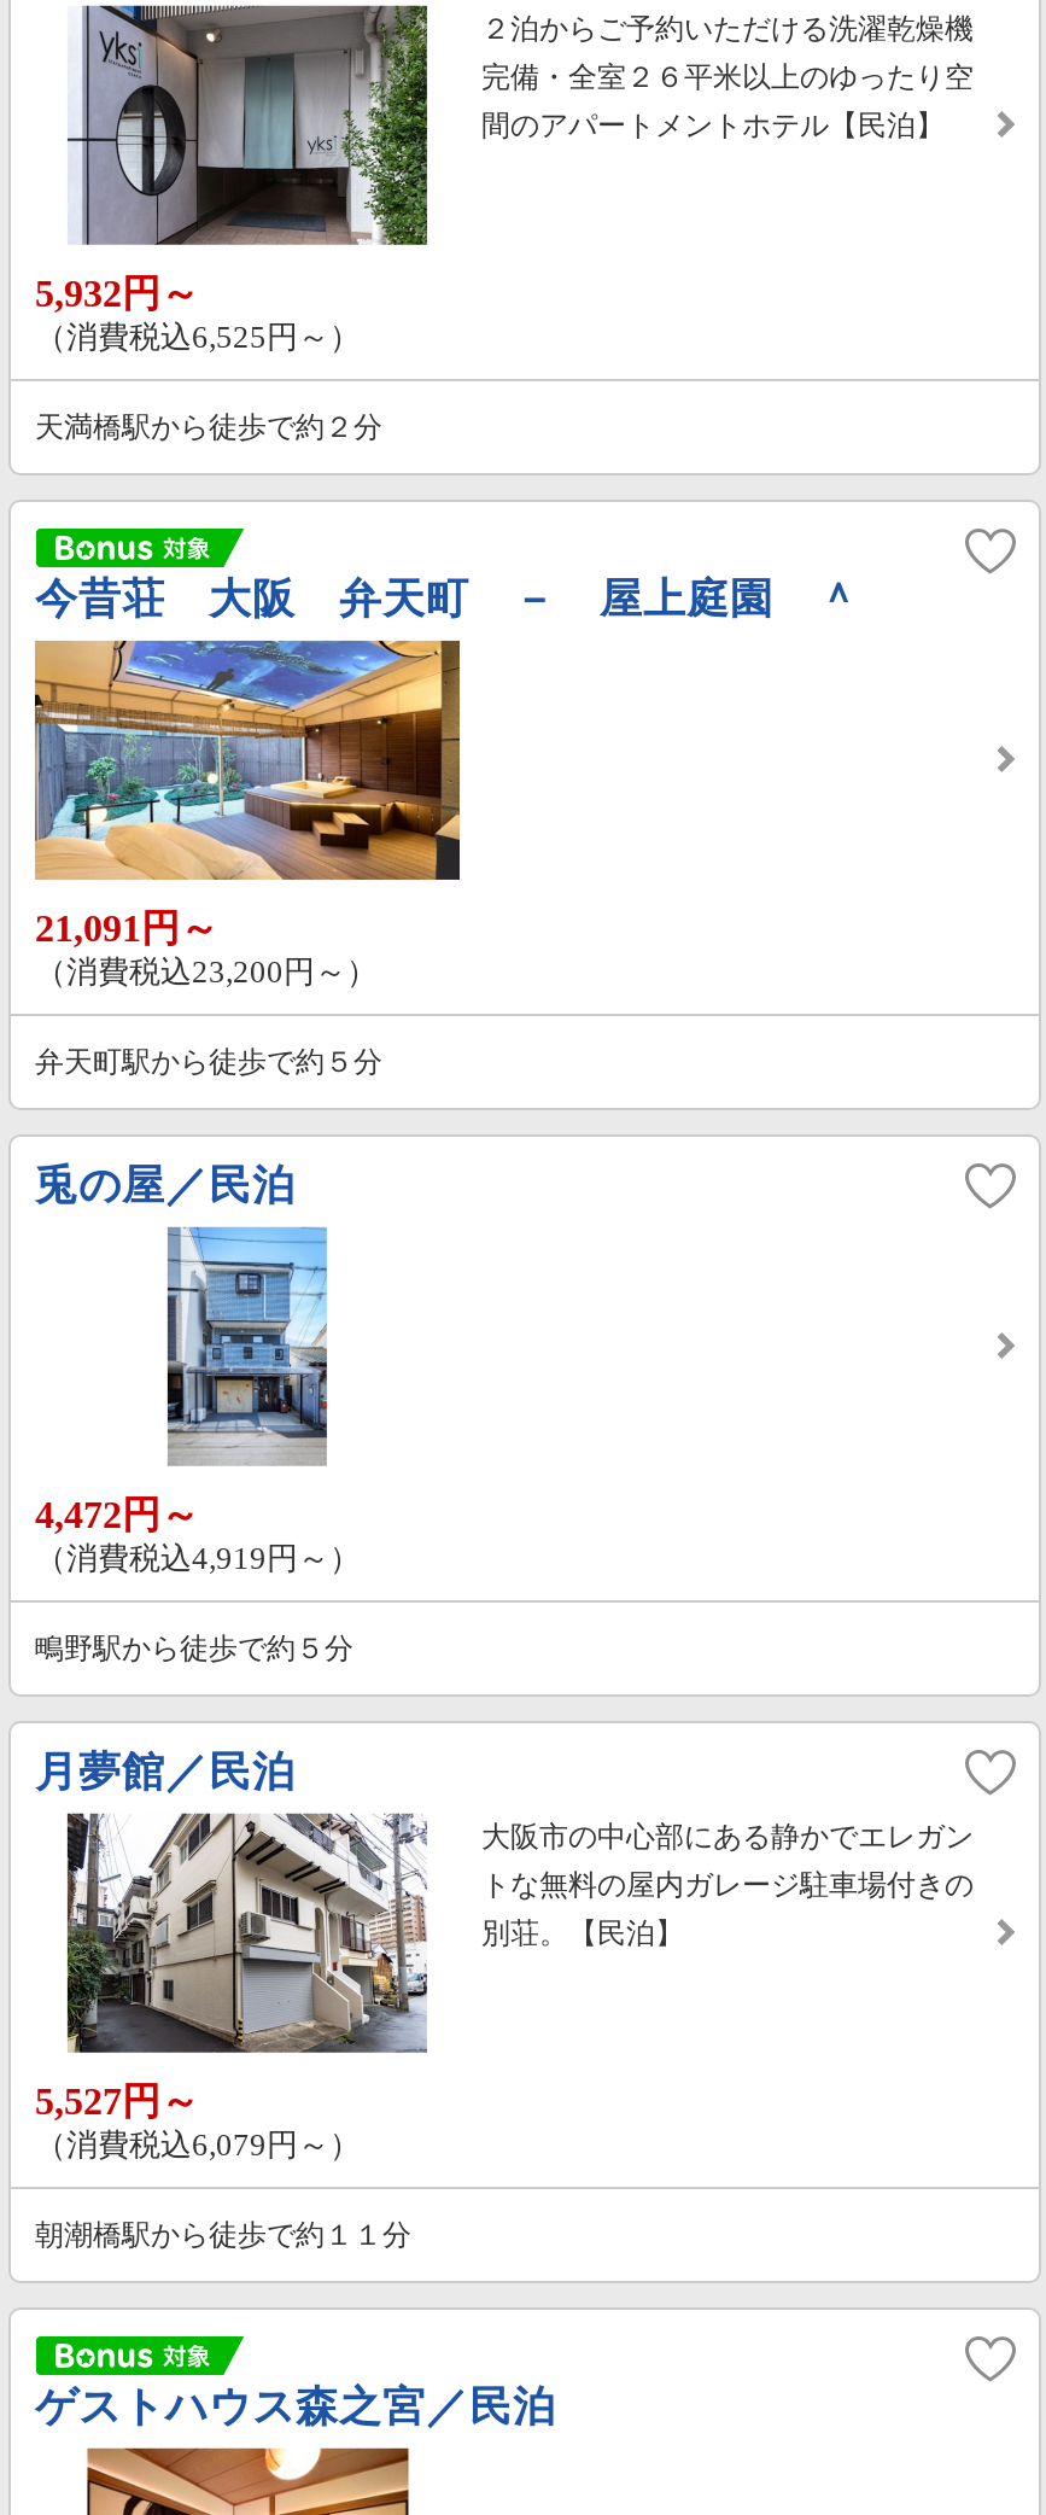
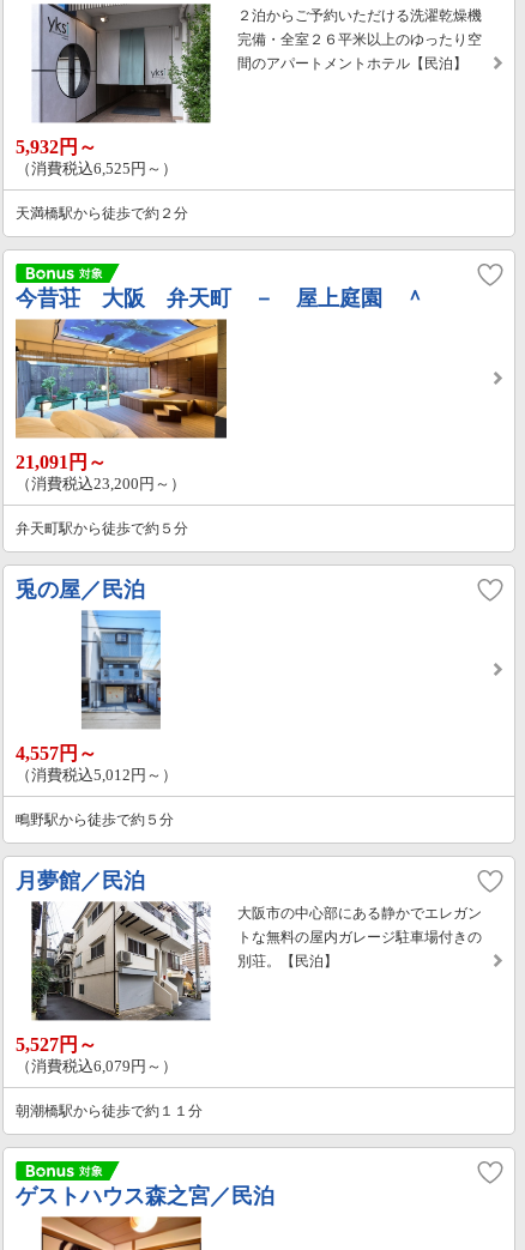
- 4,472円～
+ 4,557円～

- （消費税込4,919円～）
+ （消費税込5,012円～）
